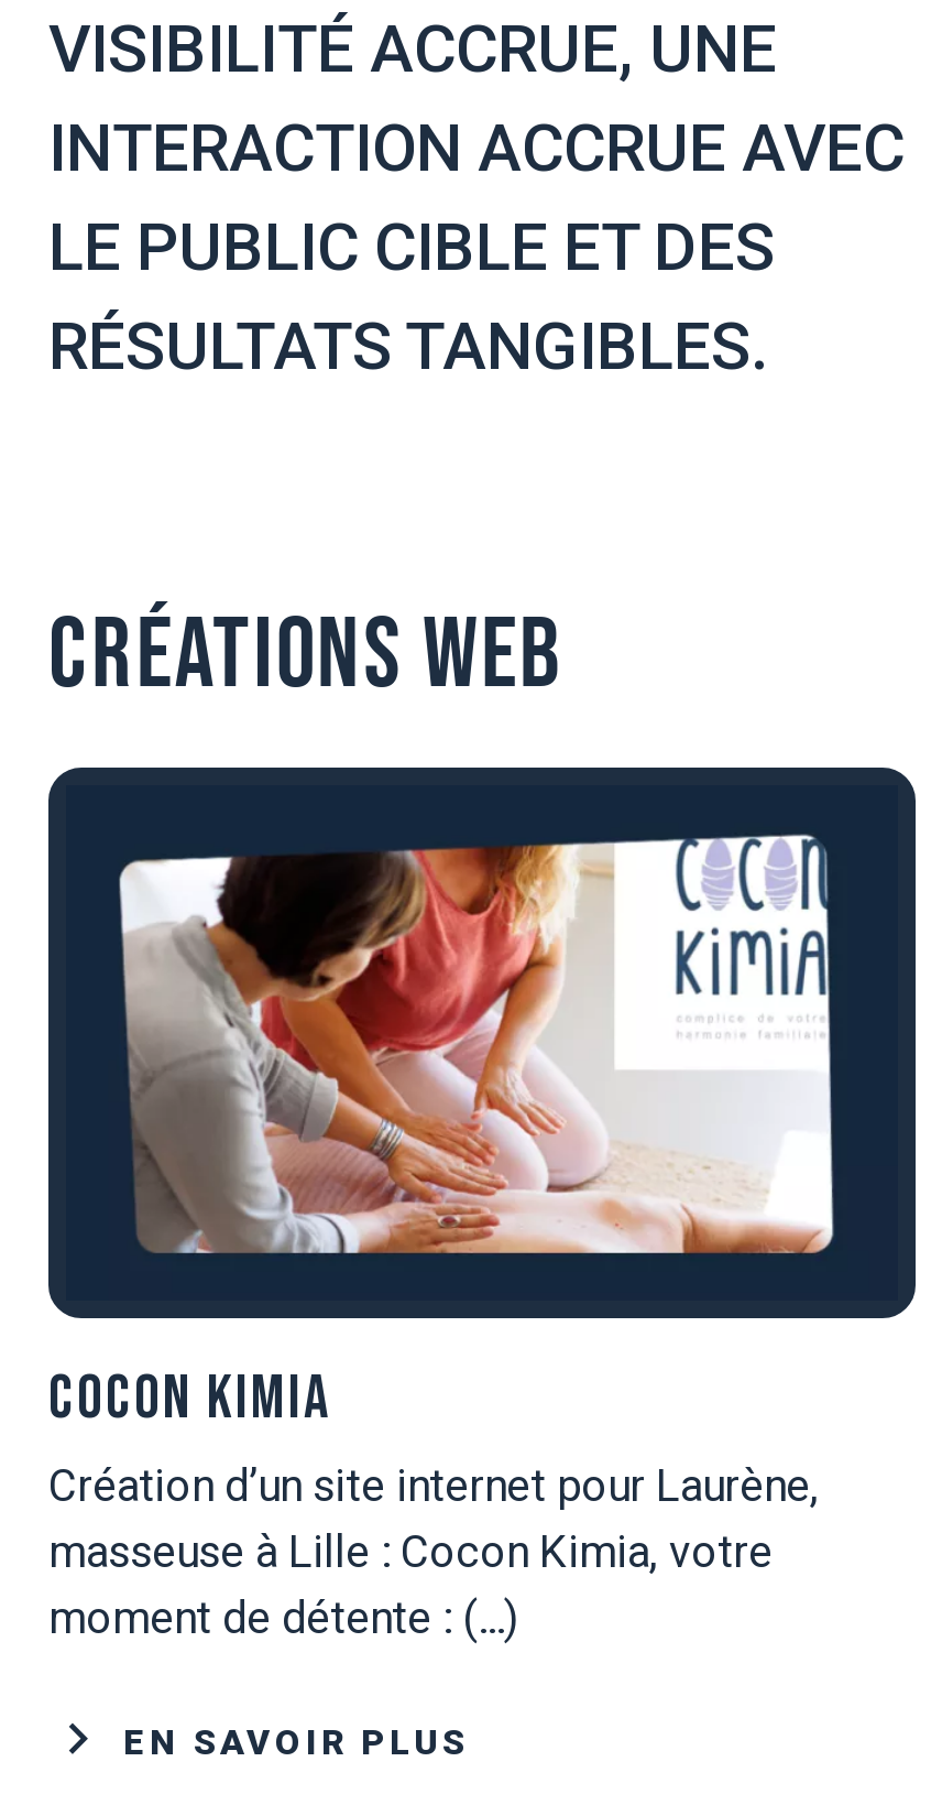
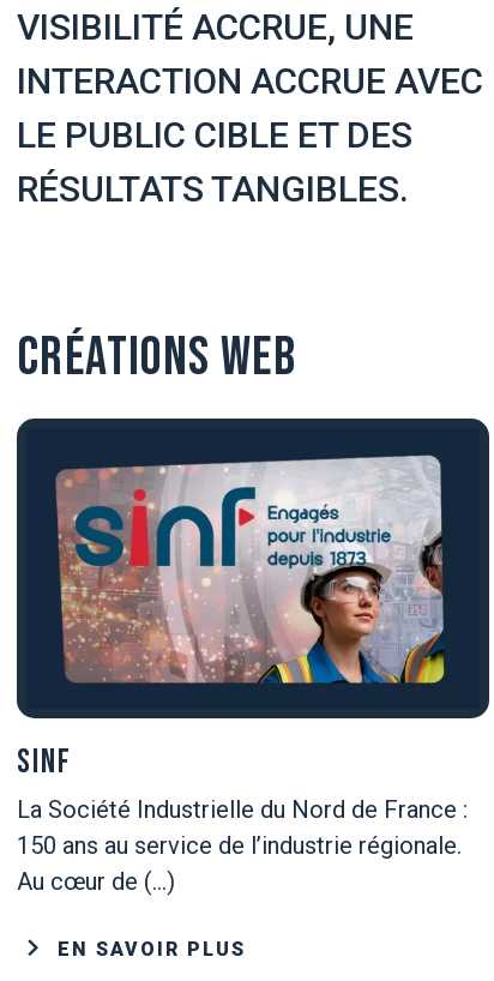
- [image]
+ [image]

- COCON KIMIA
- Création d’un site internet pour Laurène,
- masseuse à Lille : Cocon Kimia, votre
- moment de détente : (…)
+ SINF
+ La Société Industrielle du Nord de France :
+ 150 ans au service de l’industrie régionale.
+ Au cœur de (…)
